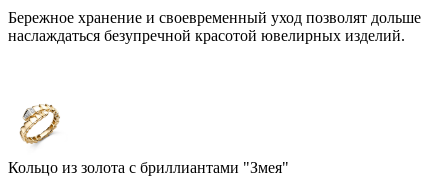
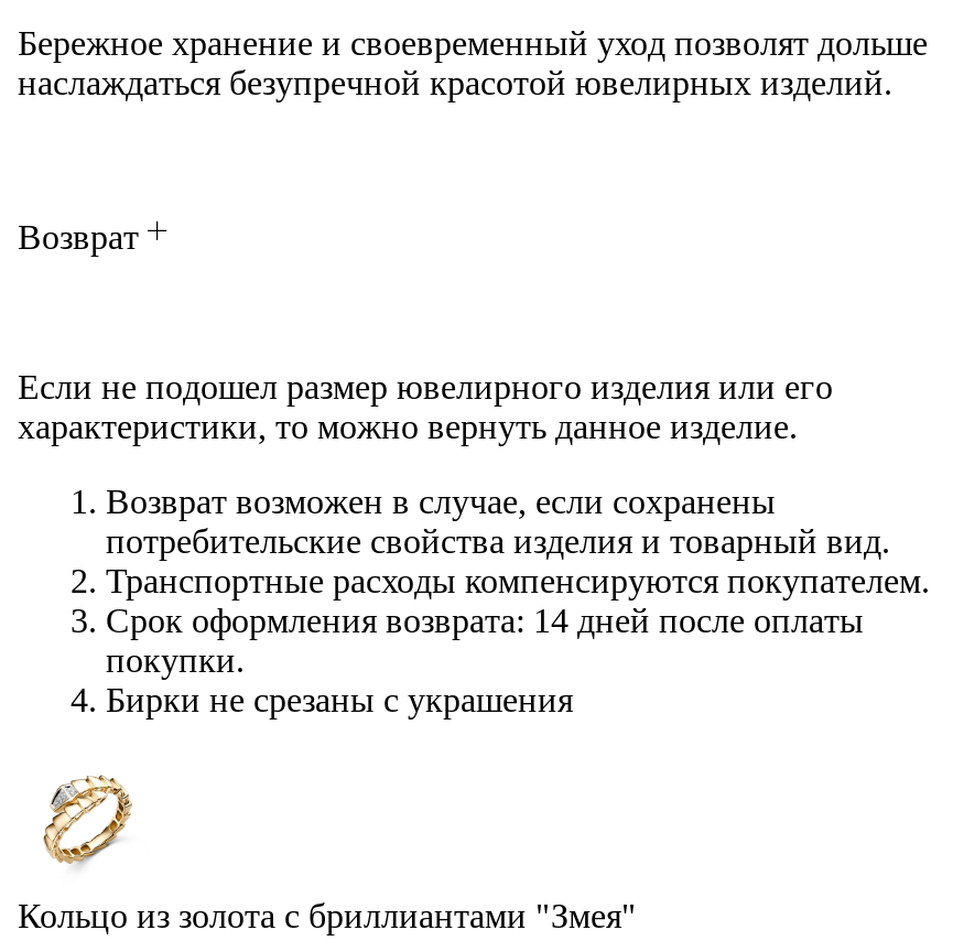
+ Возврат

+ Если не подошел размер ювелирного изделия или его
+ характеристики, то можно вернуть данное изделие.
+ Возврат возможен в случае, если сохранены
+ потребительские свойства изделия и товарный вид.
+ Транспортные расходы компенсируются покупателем.
+ Срок оформления возврата: 14 дней после оплаты
+ покупки.
+ Бирки не срезаны с украшения
